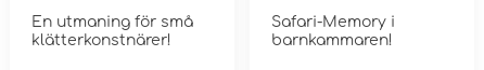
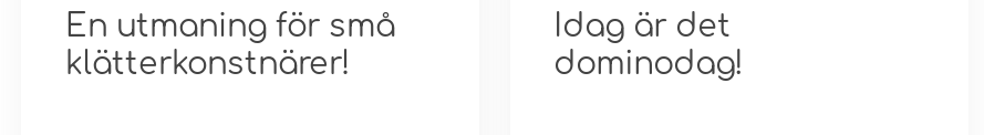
- Safari-Memory i
- barnkammaren!
+ Idag är det
+ dominodag!
